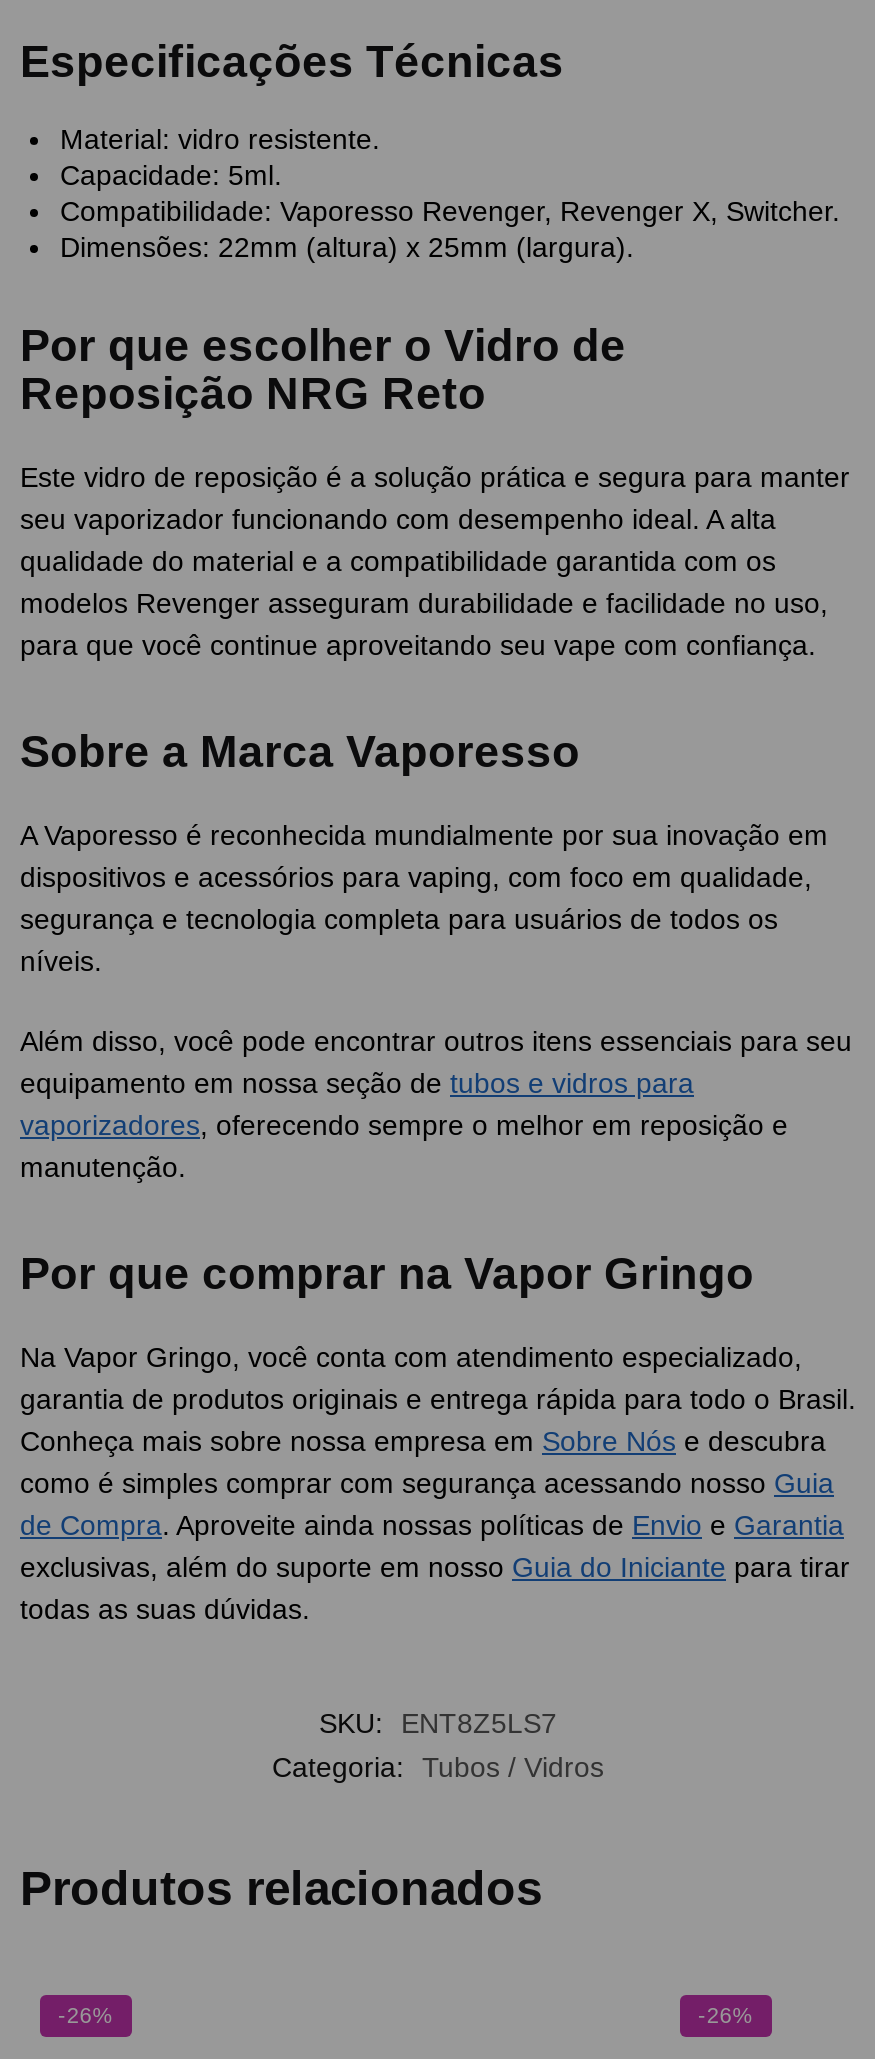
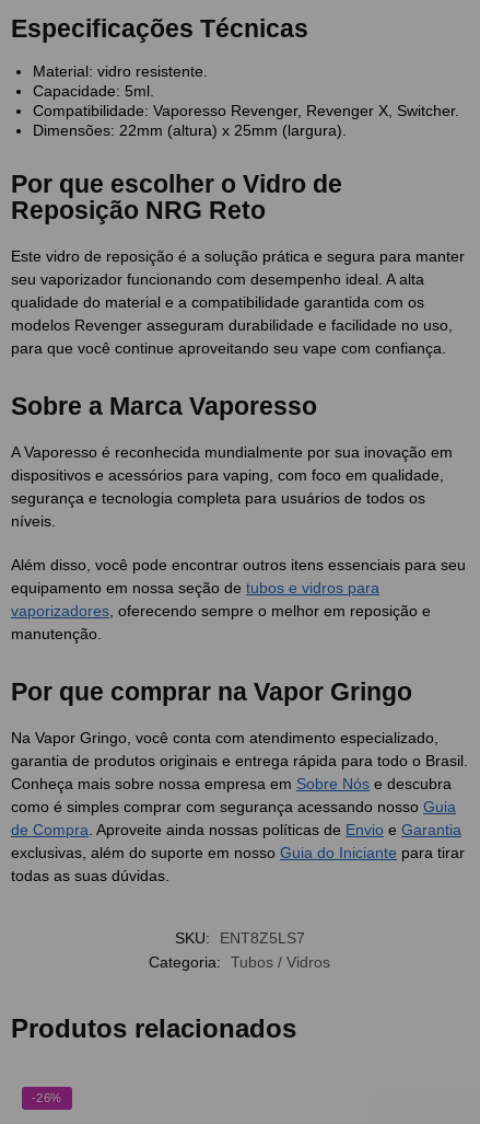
- -26%
